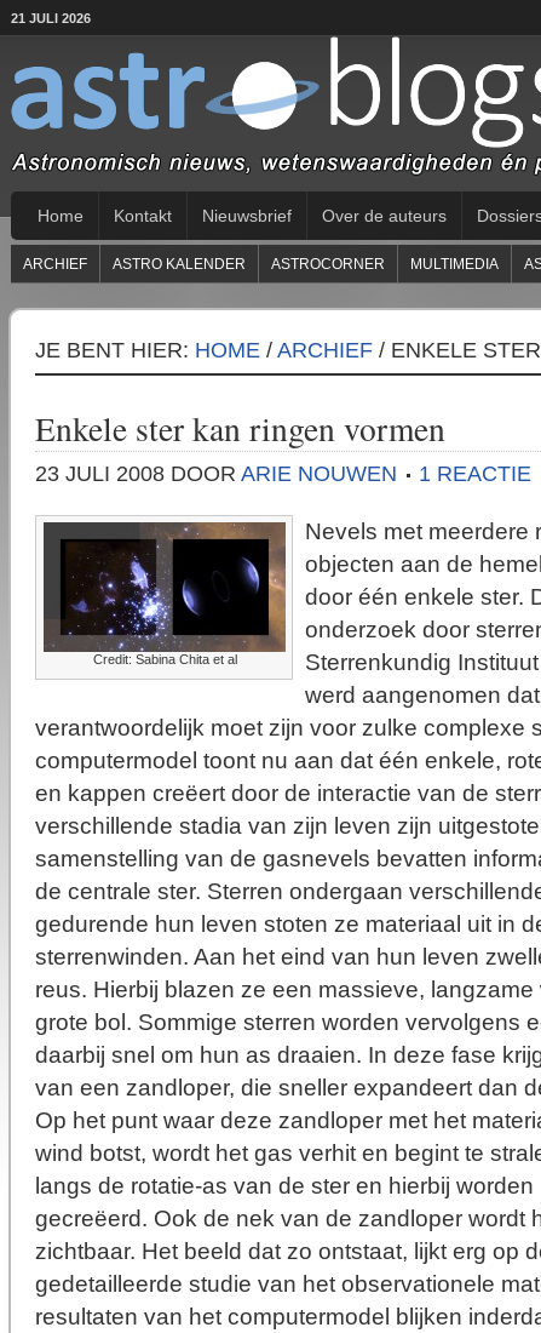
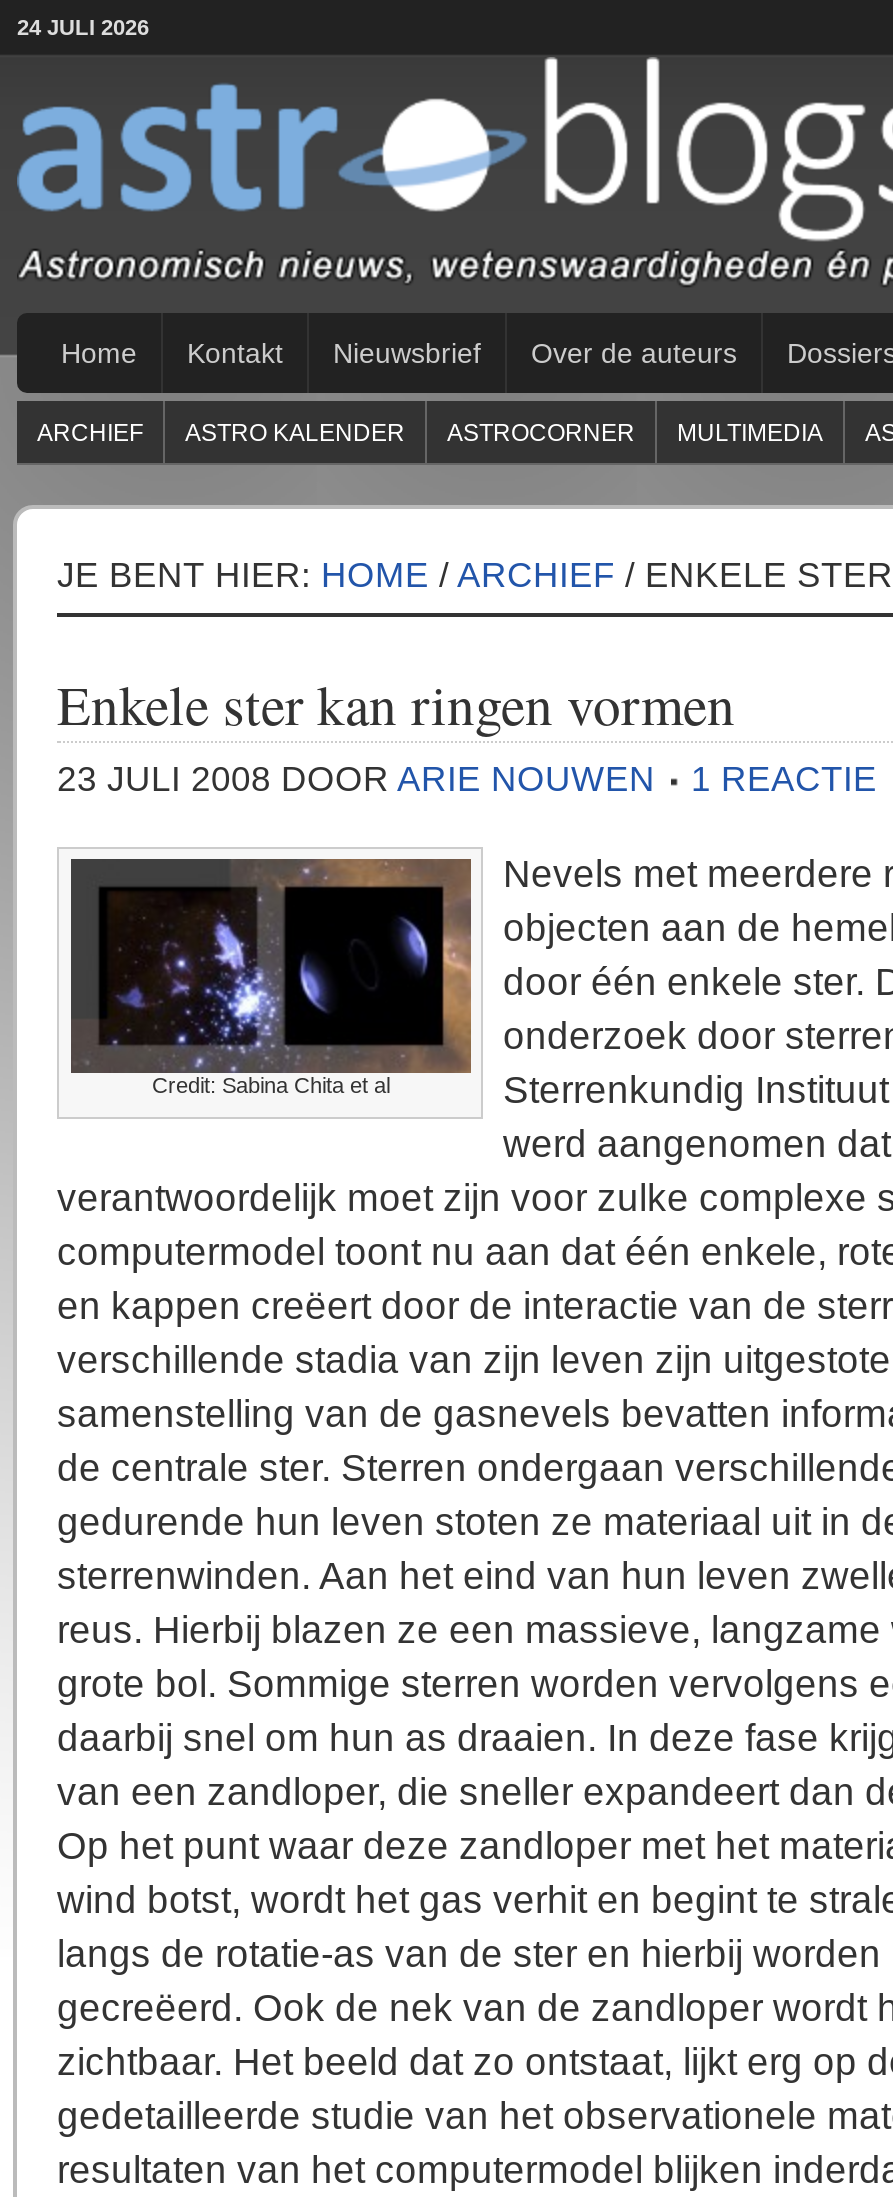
- 21 JULI 2026
+ 24 JULI 2026
